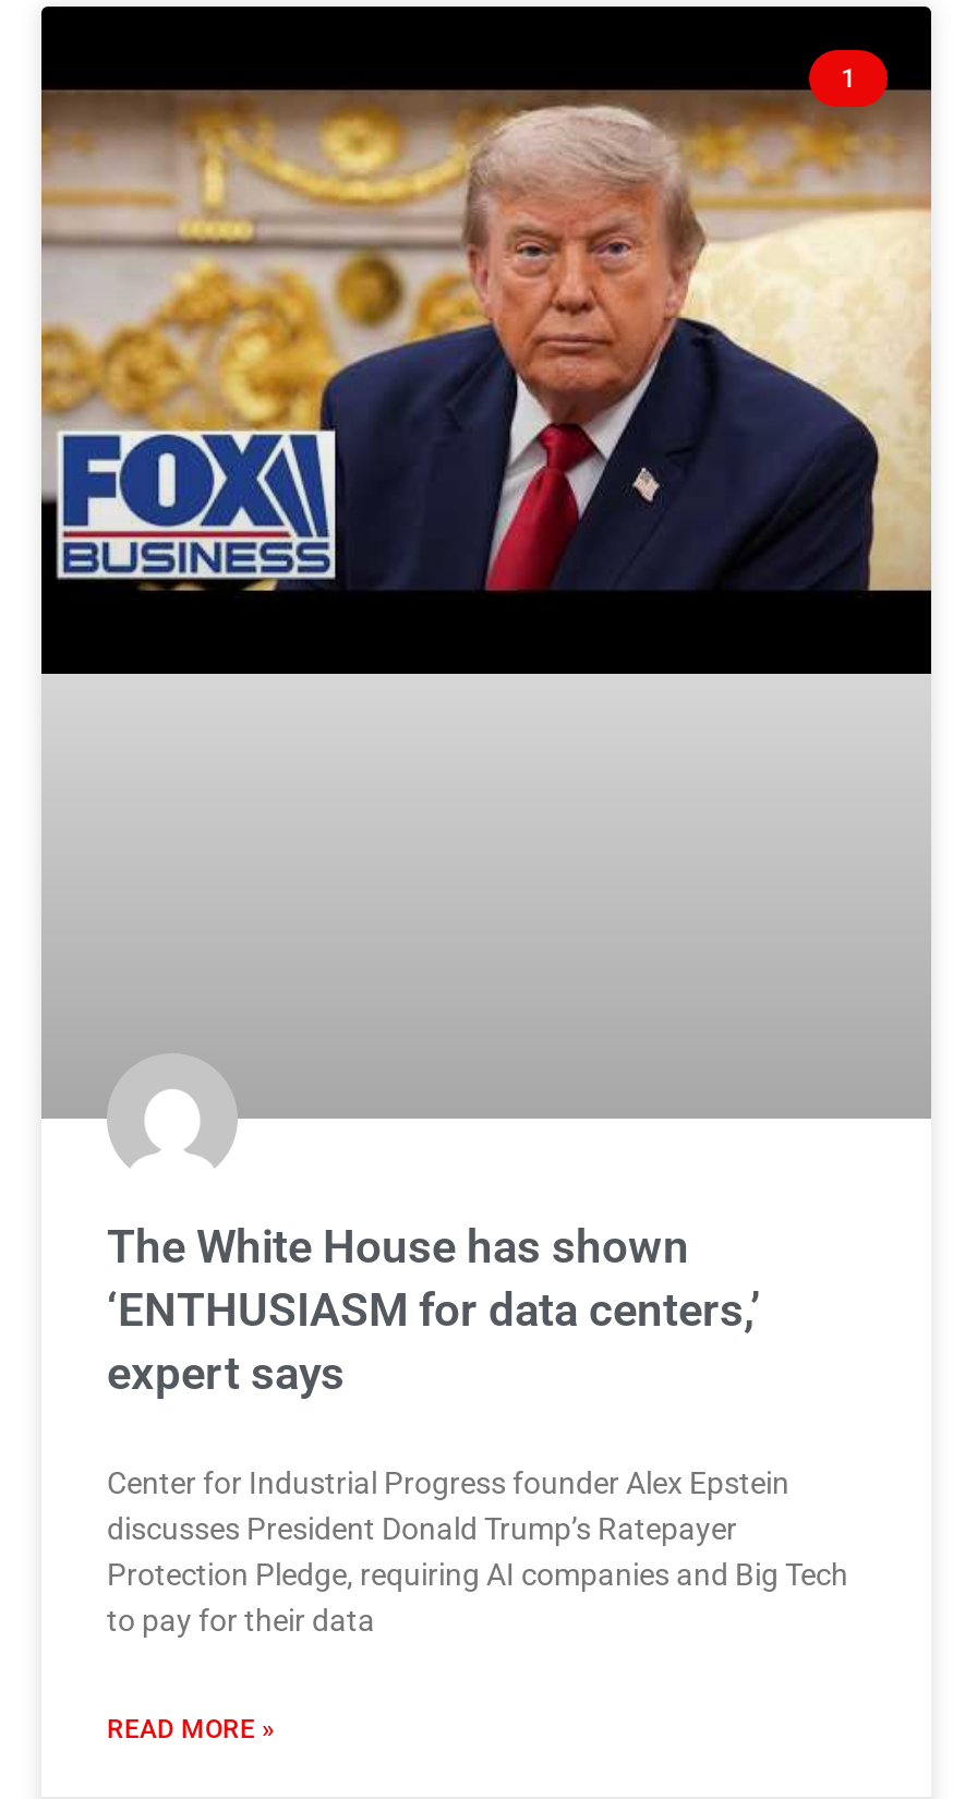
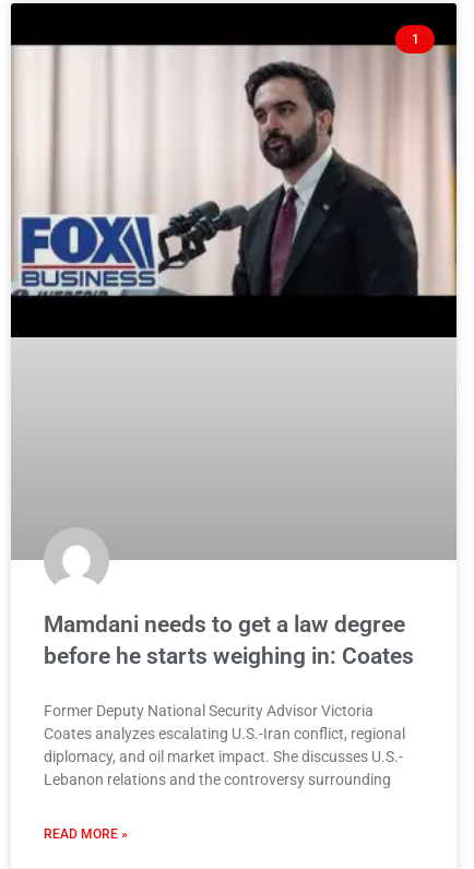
- [image]
+ [image]

- The White House has shown
- ‘ENTHUSIASM for data centers,’
- expert says
+ Mamdani needs to get a law degree
+ before he starts weighing in: Coates

- Center for Industrial Progress founder Alex Epstein
- discusses President Donald Trump’s Ratepayer
- Protection Pledge, requiring AI companies and Big Tech
- to pay for their data
+ Former Deputy National Security Advisor Victoria
+ Coates analyzes escalating U.S.-Iran conflict, regional
+ diplomacy, and oil market impact. She discusses U.S.-
+ Lebanon relations and the controversy surrounding
